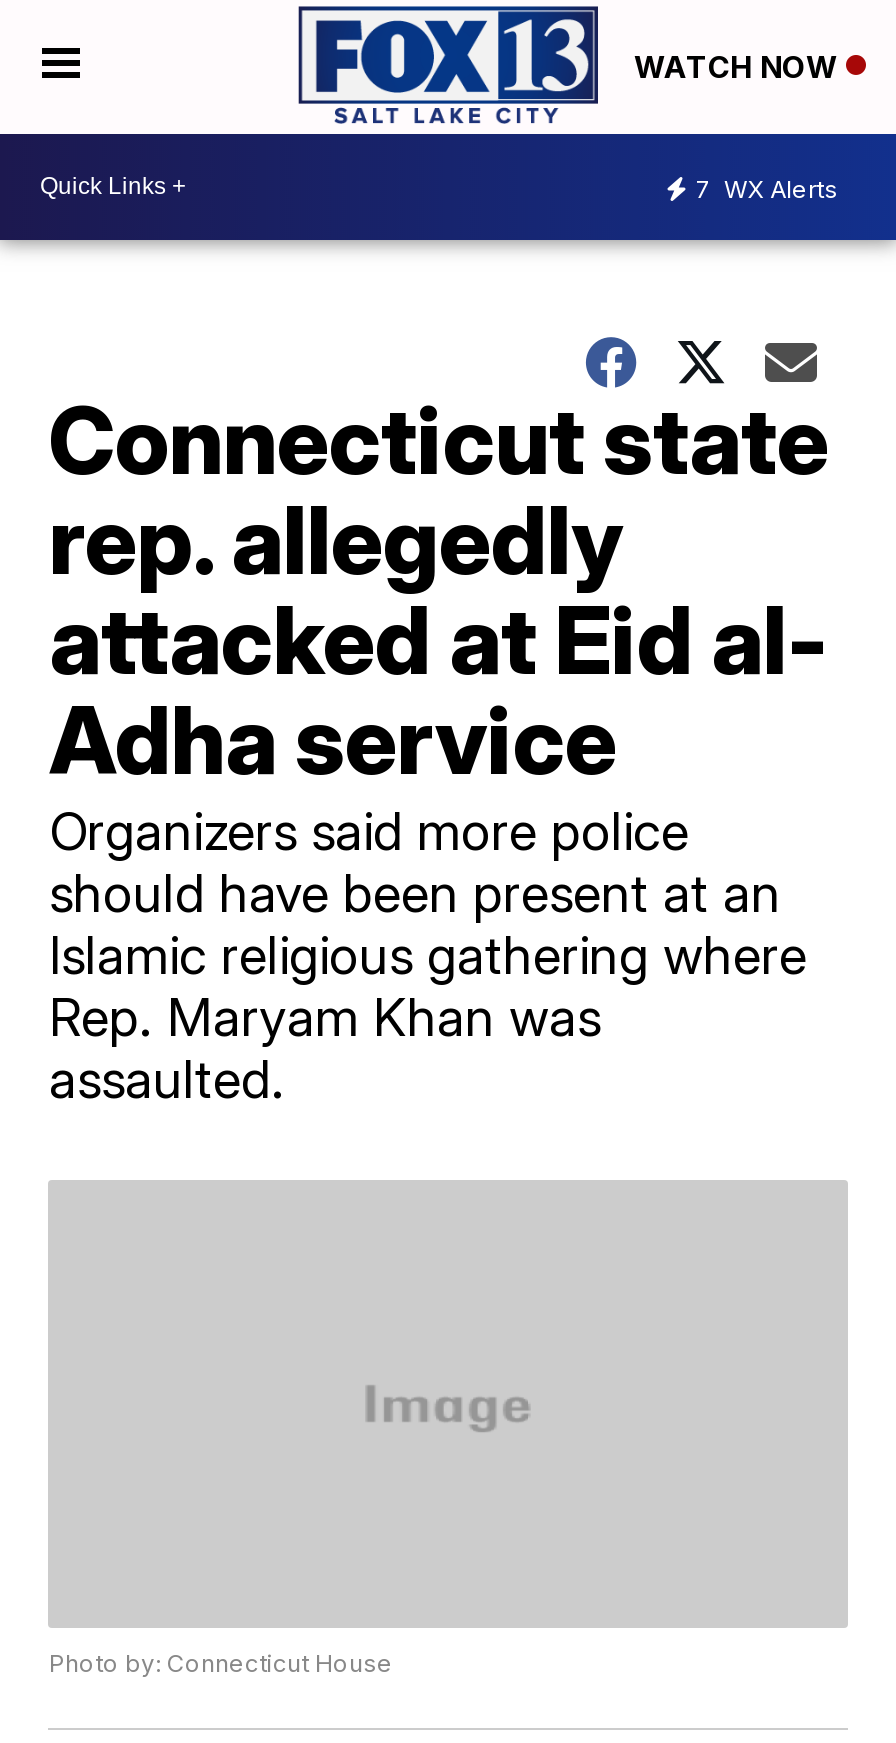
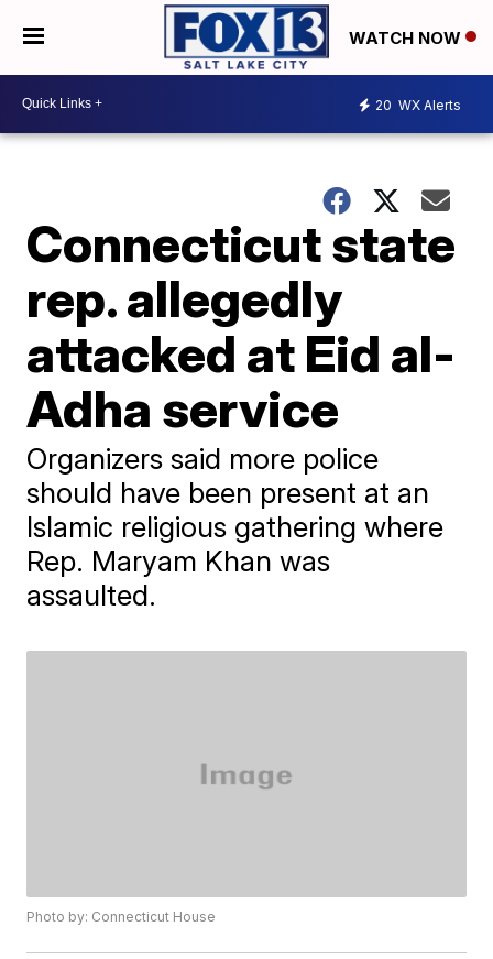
- 7 WX Alerts
+ 20 WX Alerts
